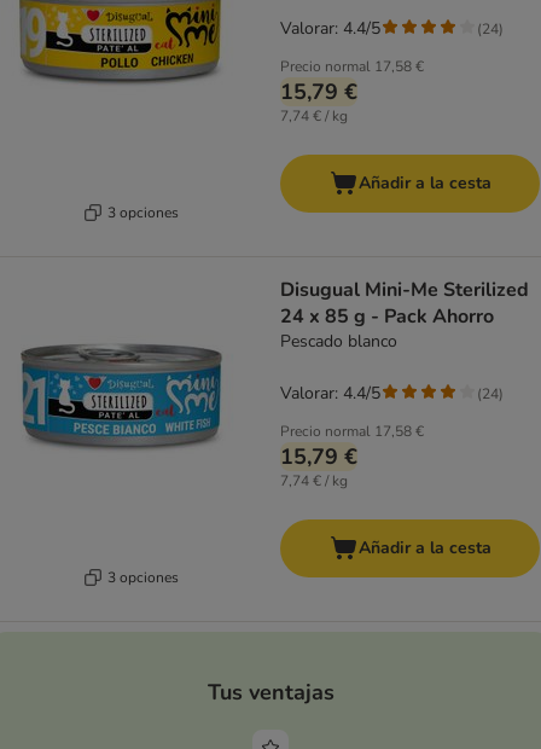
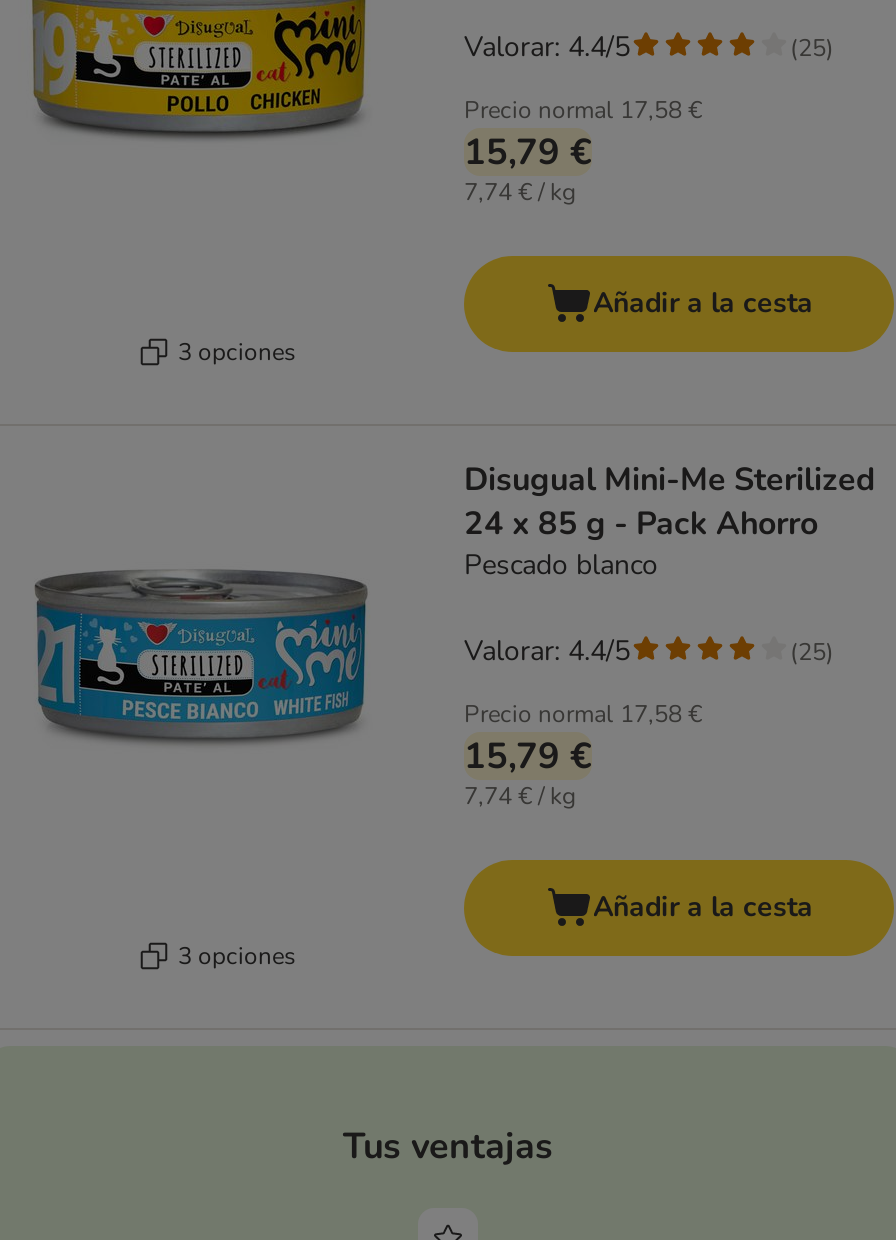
- (24)
+ (25)

- (24)
+ (25)
